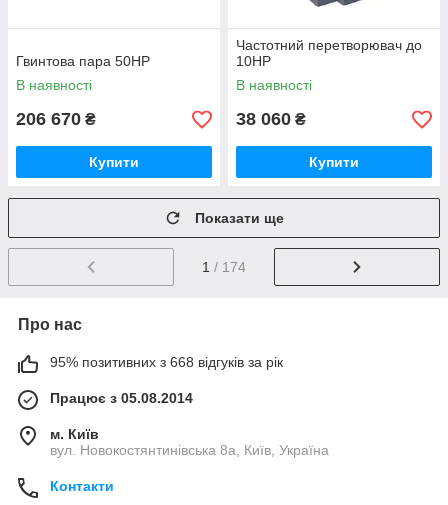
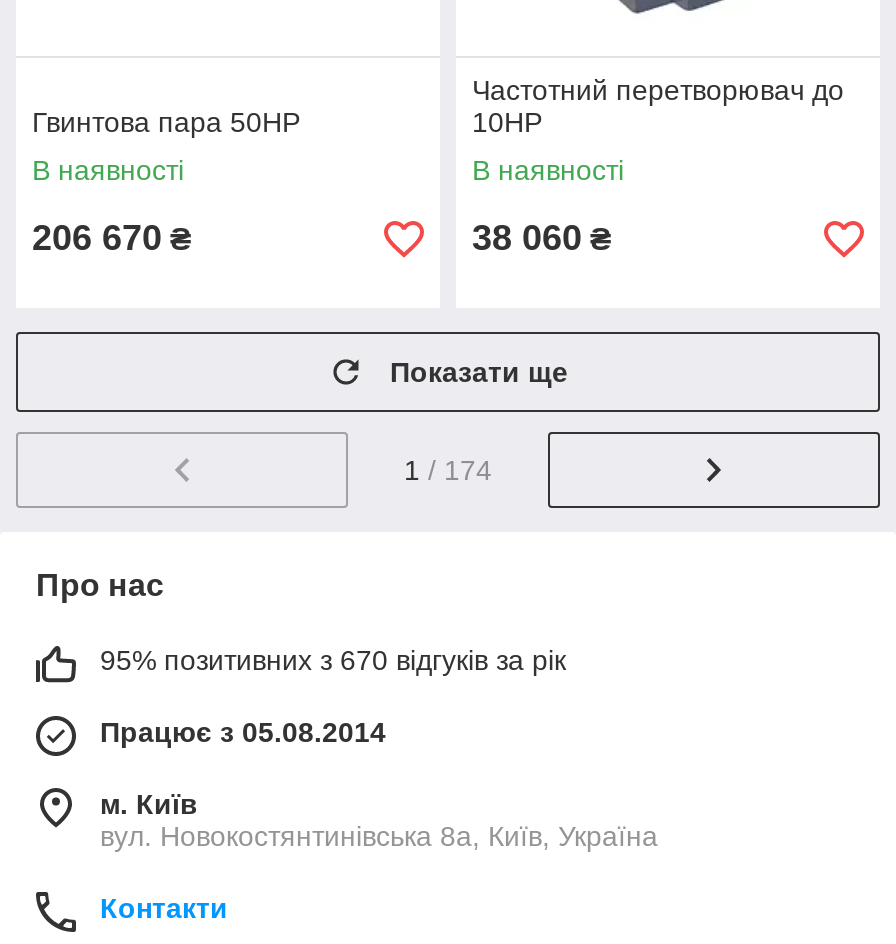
- Купити

- Купити

- 95% позитивних з 668 відгуків за рік
+ 95% позитивних з 670 відгуків за рік
